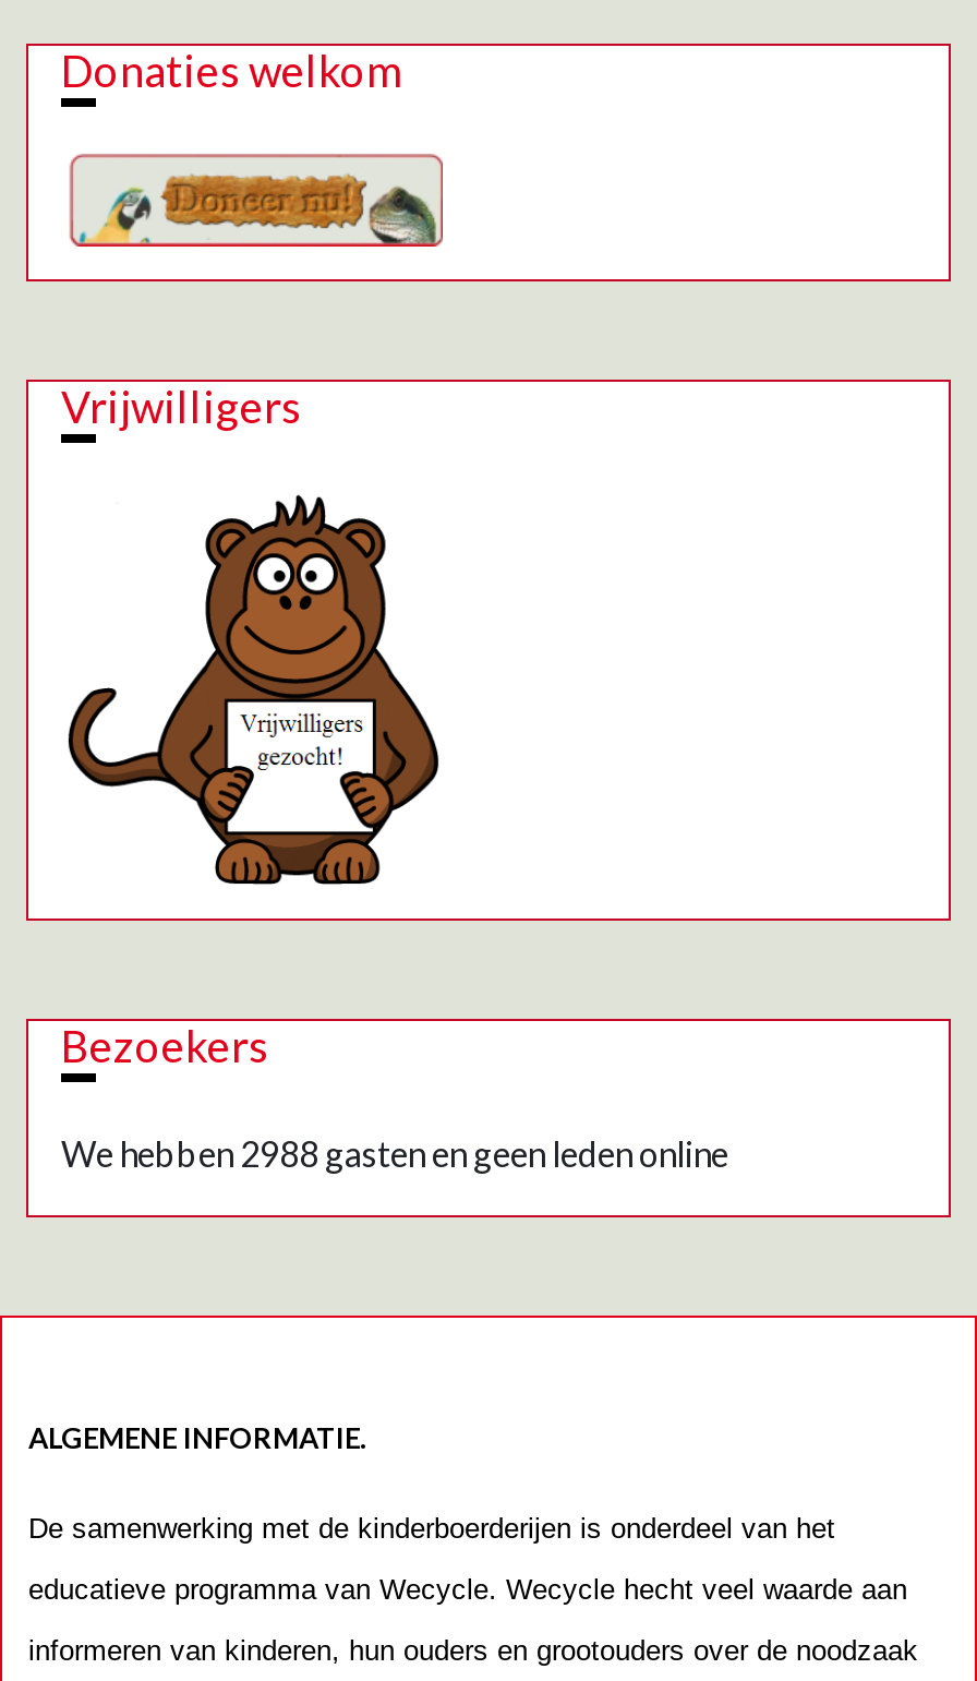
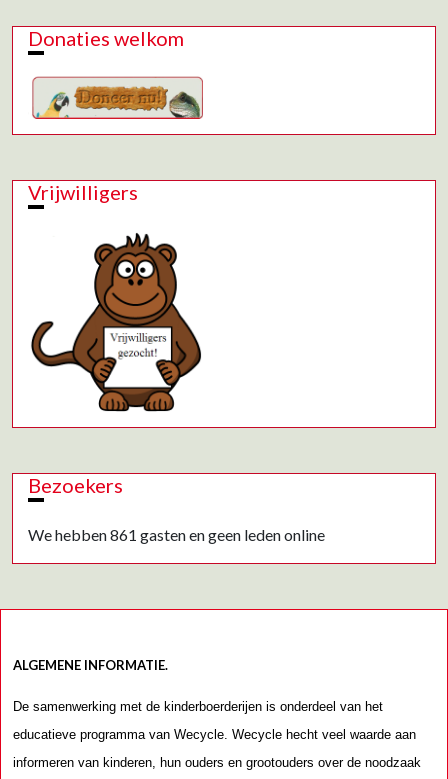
- We hebben 2988 gasten en geen leden online
+ We hebben 861 gasten en geen leden online
